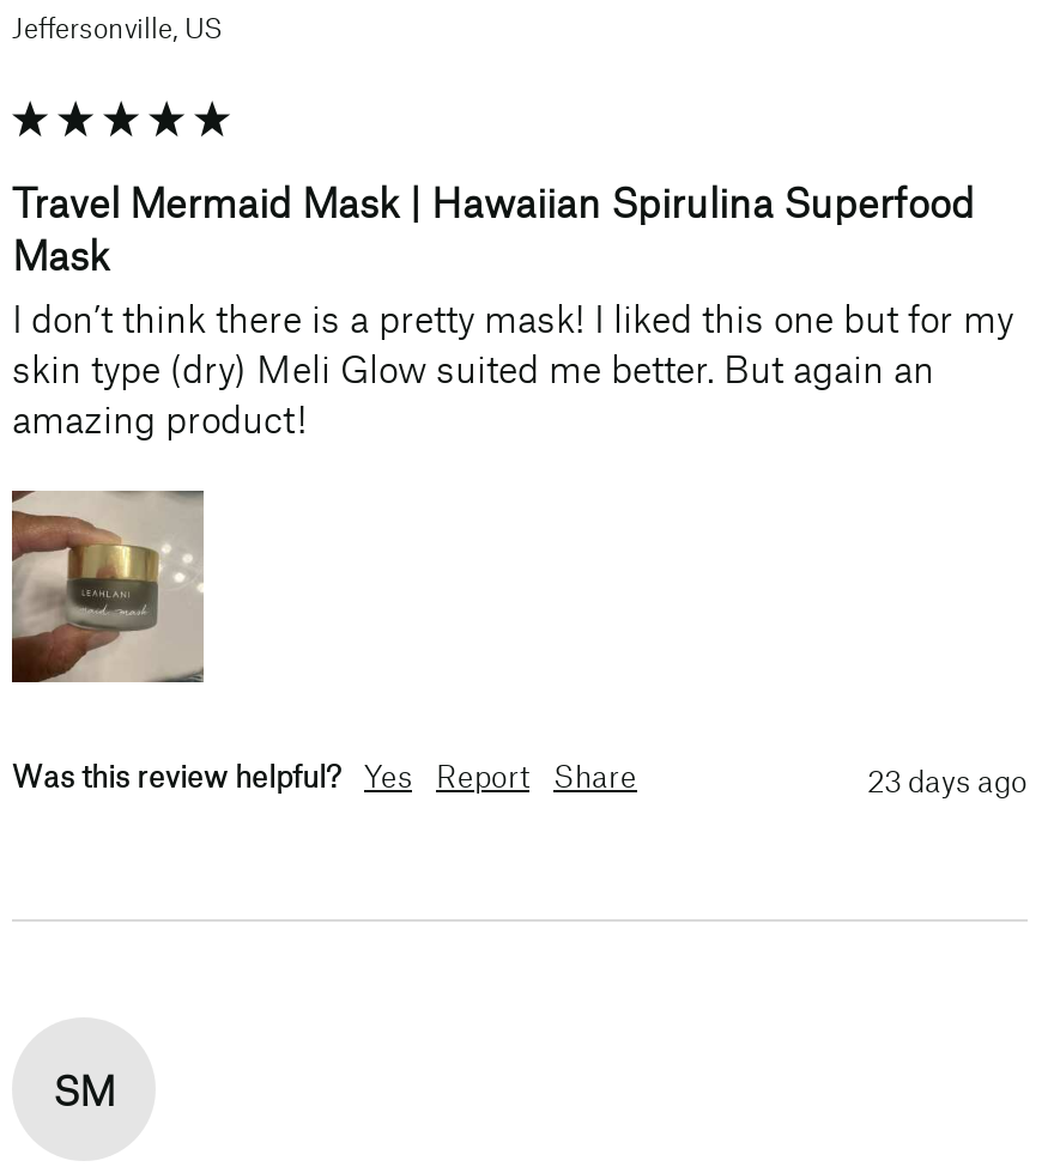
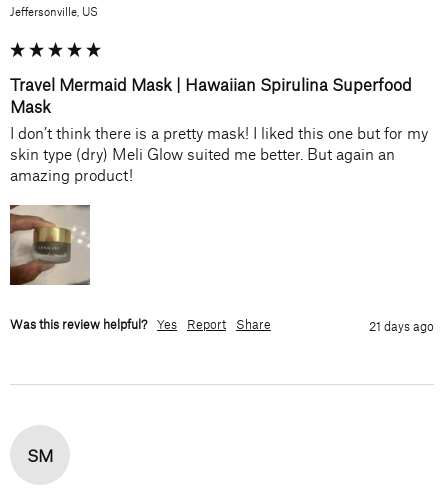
- 23 days ago
+ 21 days ago
